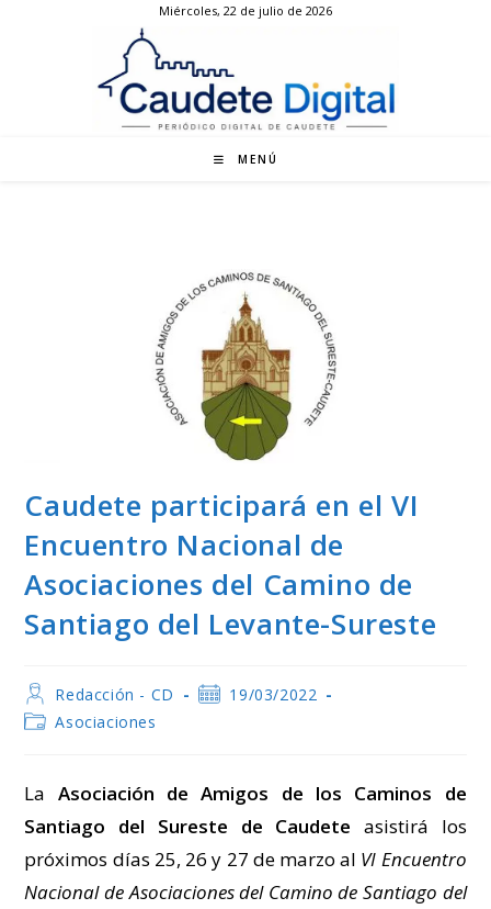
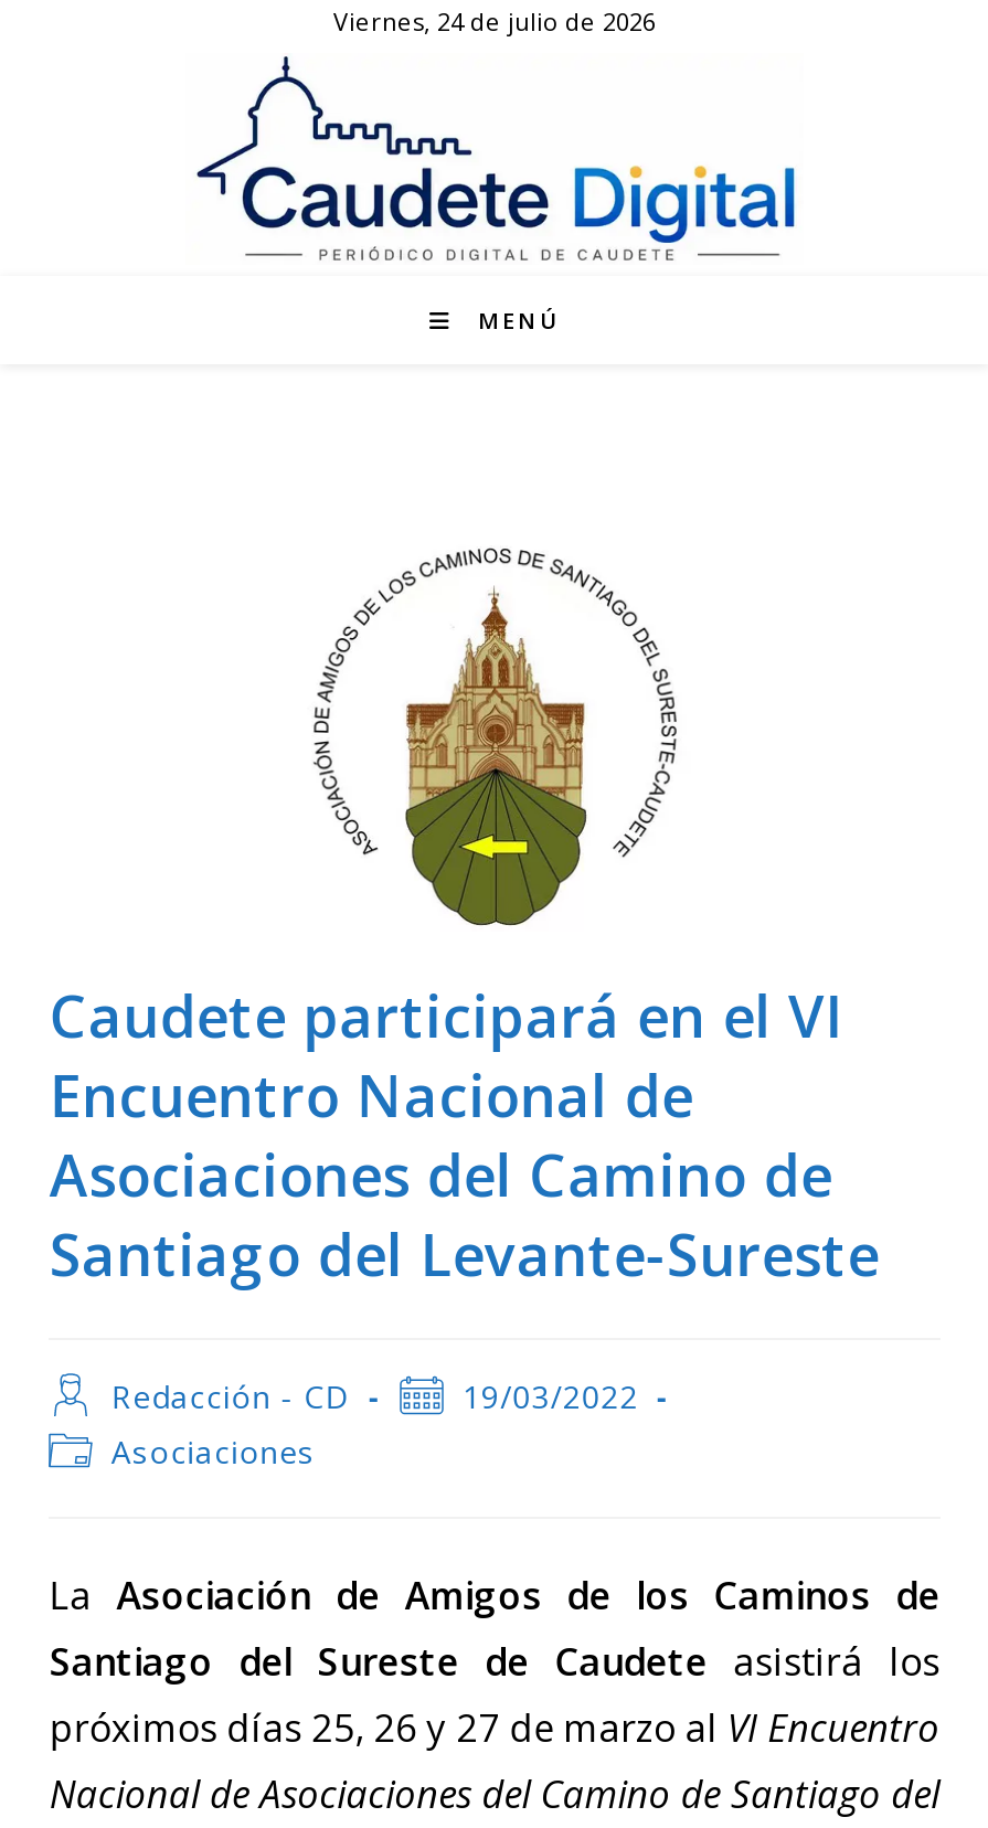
- Miércoles, 22 de julio de 2026
+ Viernes, 24 de julio de 2026
